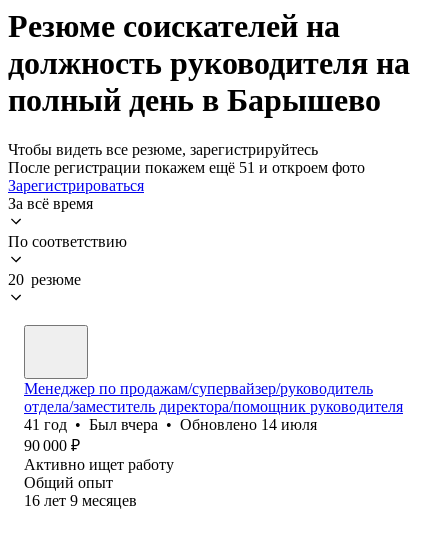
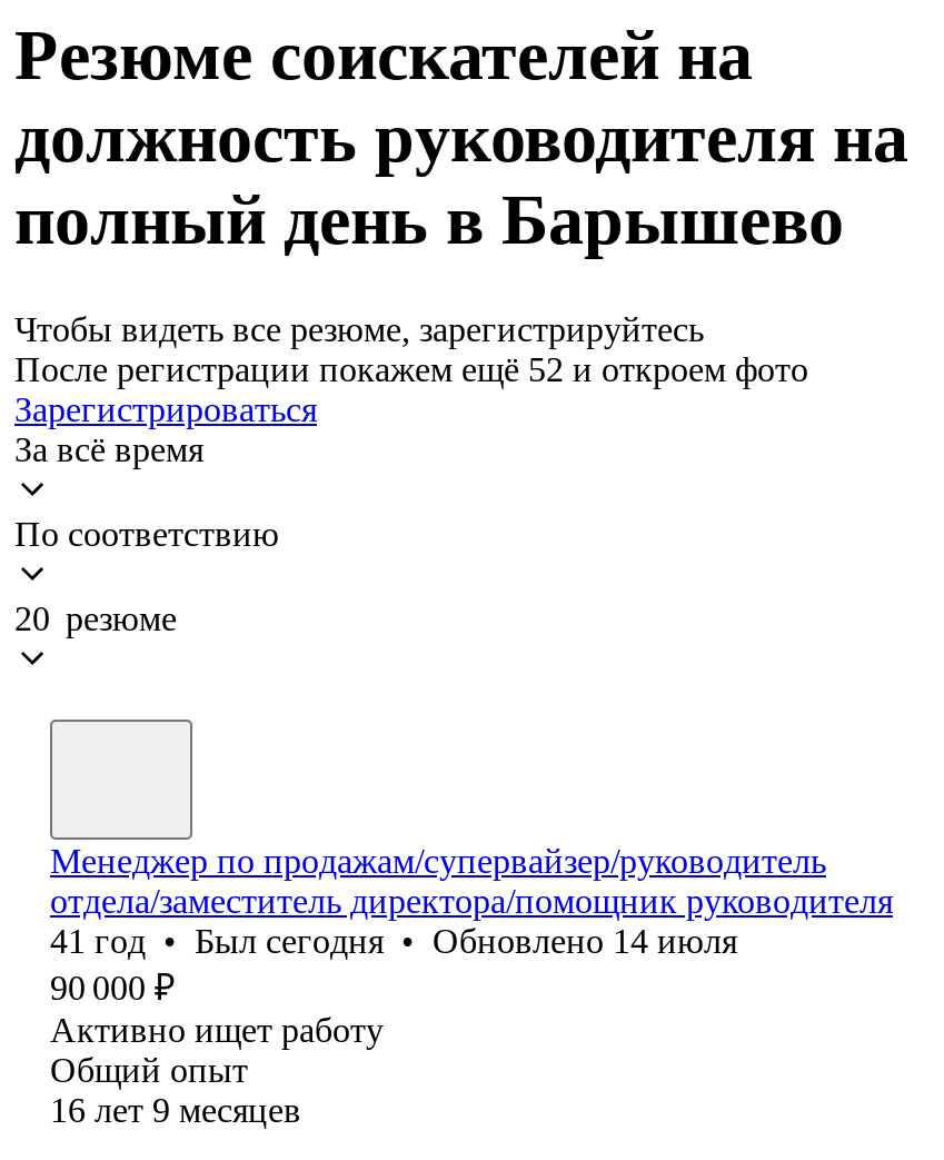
- После регистрации покажем ещё 51 и откроем фото
+ После регистрации покажем ещё 52 и откроем фото

- 41 год • Был вчера • Обновлено 14 июля
+ 41 год • Был сегодня • Обновлено 14 июля
